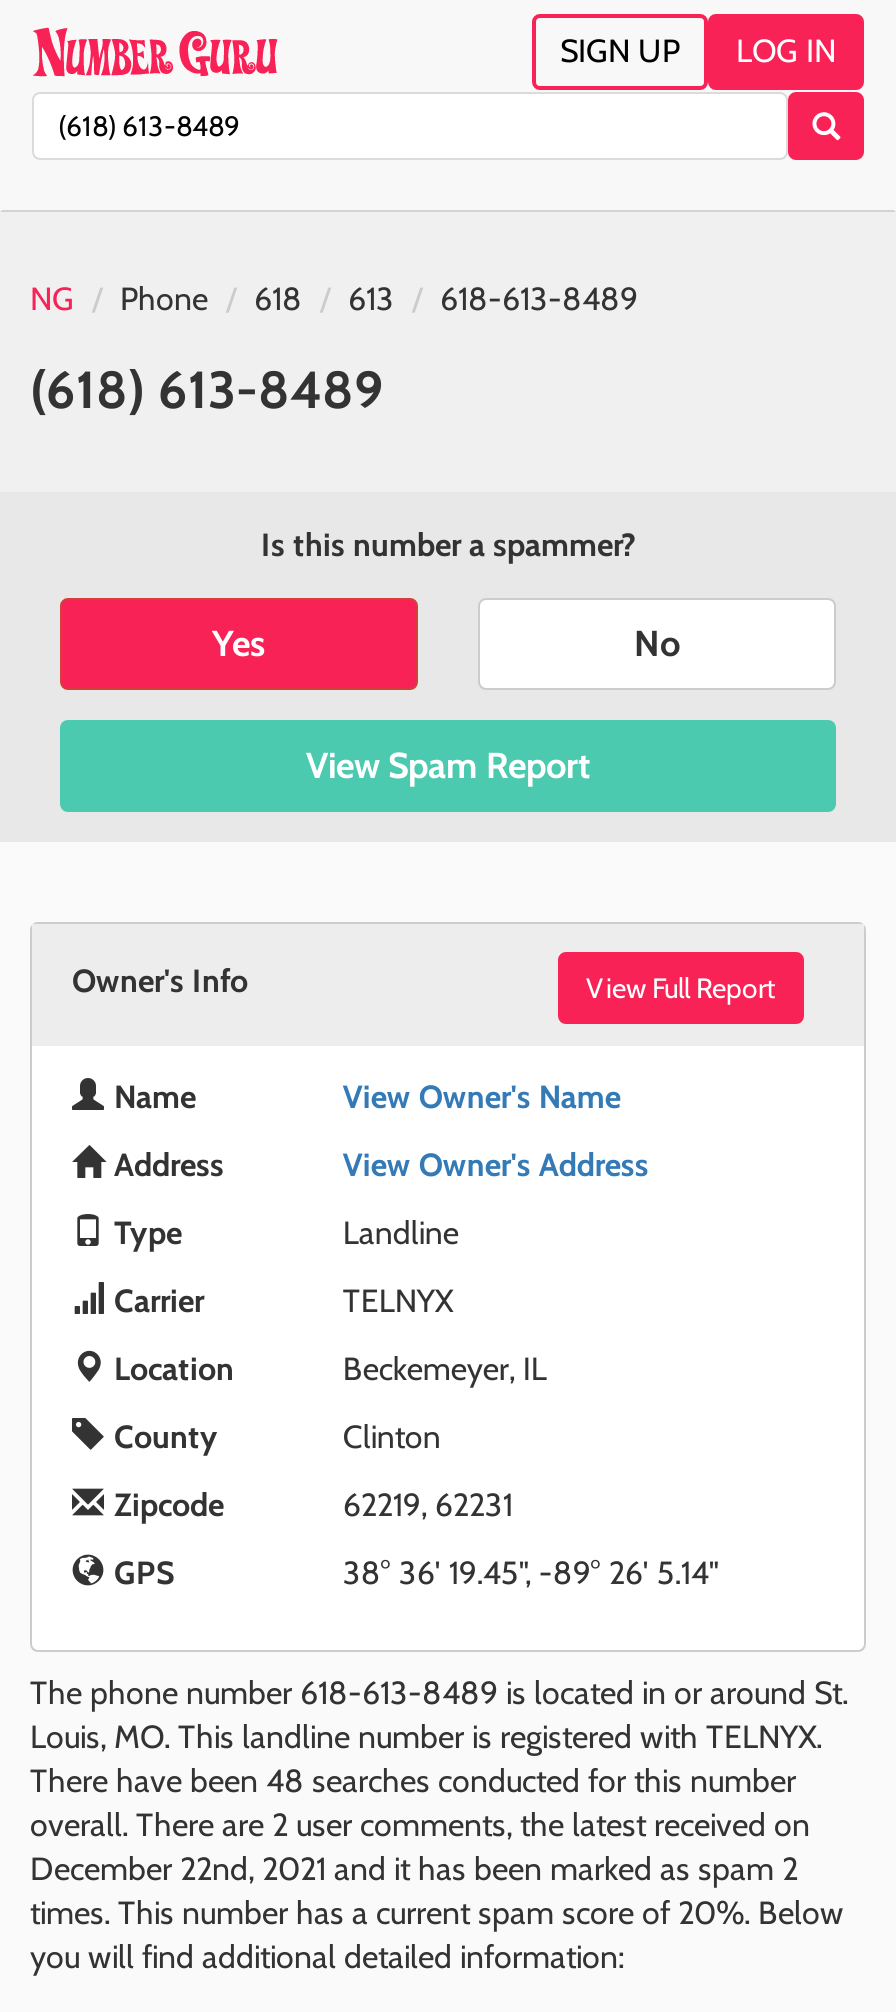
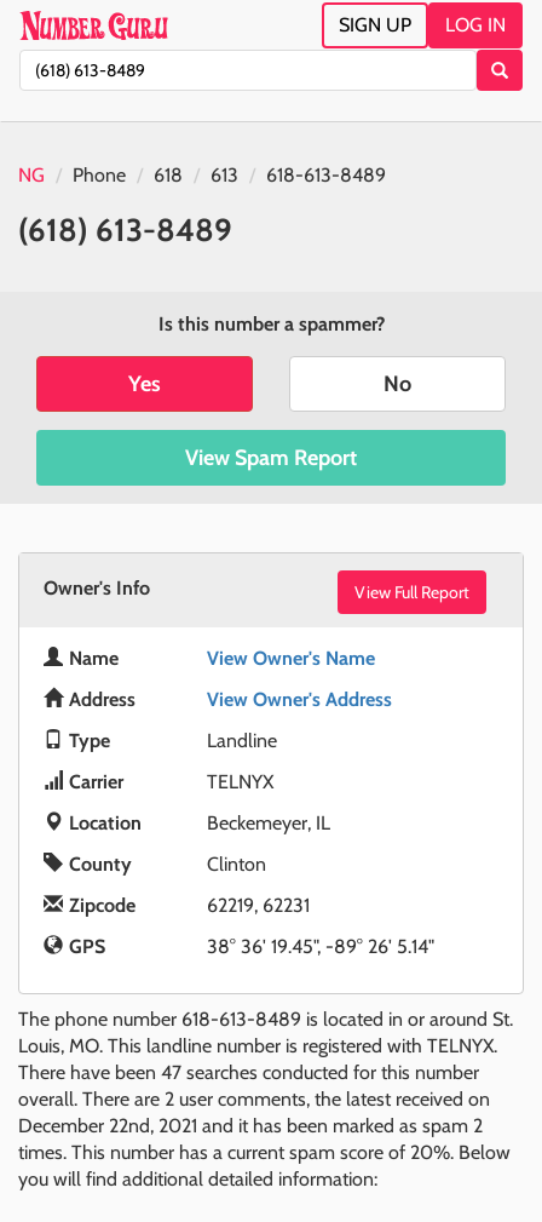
- There have been 48 searches conducted for this number
+ There have been 47 searches conducted for this number
